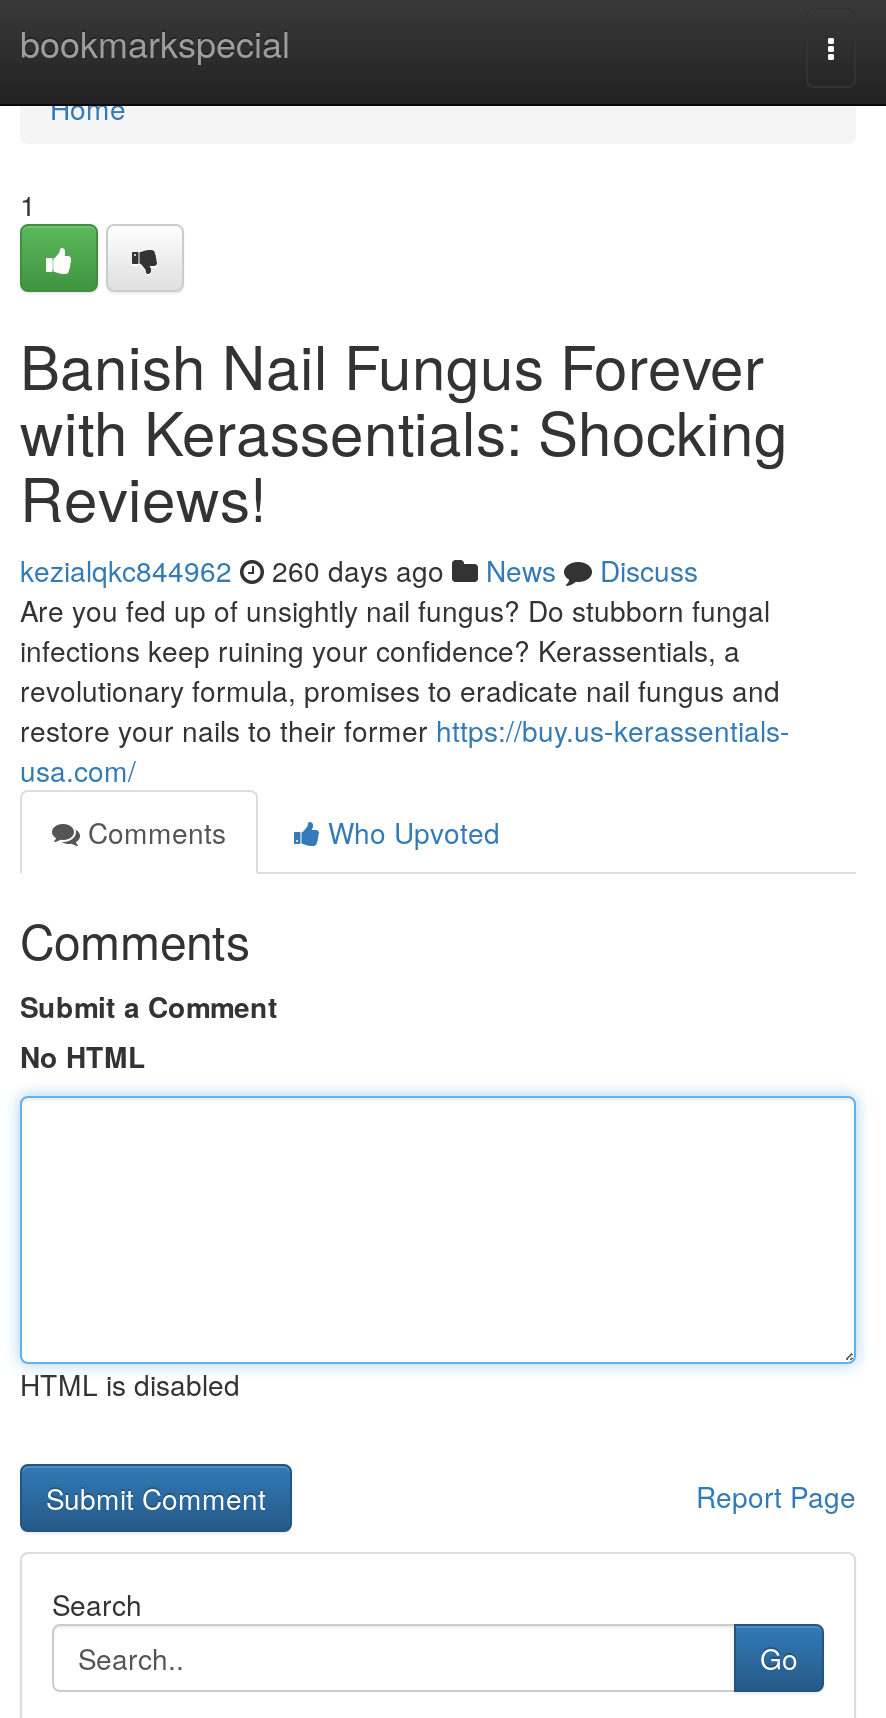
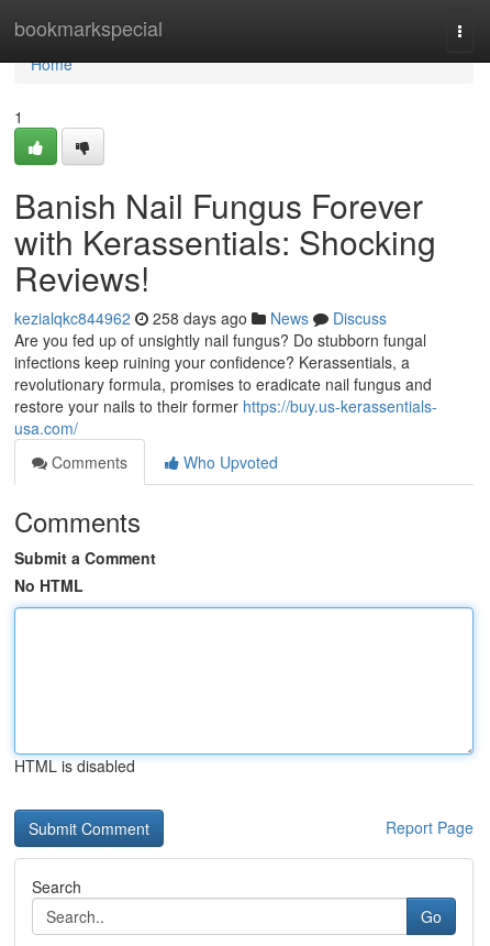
- kezialqkc844962 260 days ago News Discuss
+ kezialqkc844962 258 days ago News Discuss
